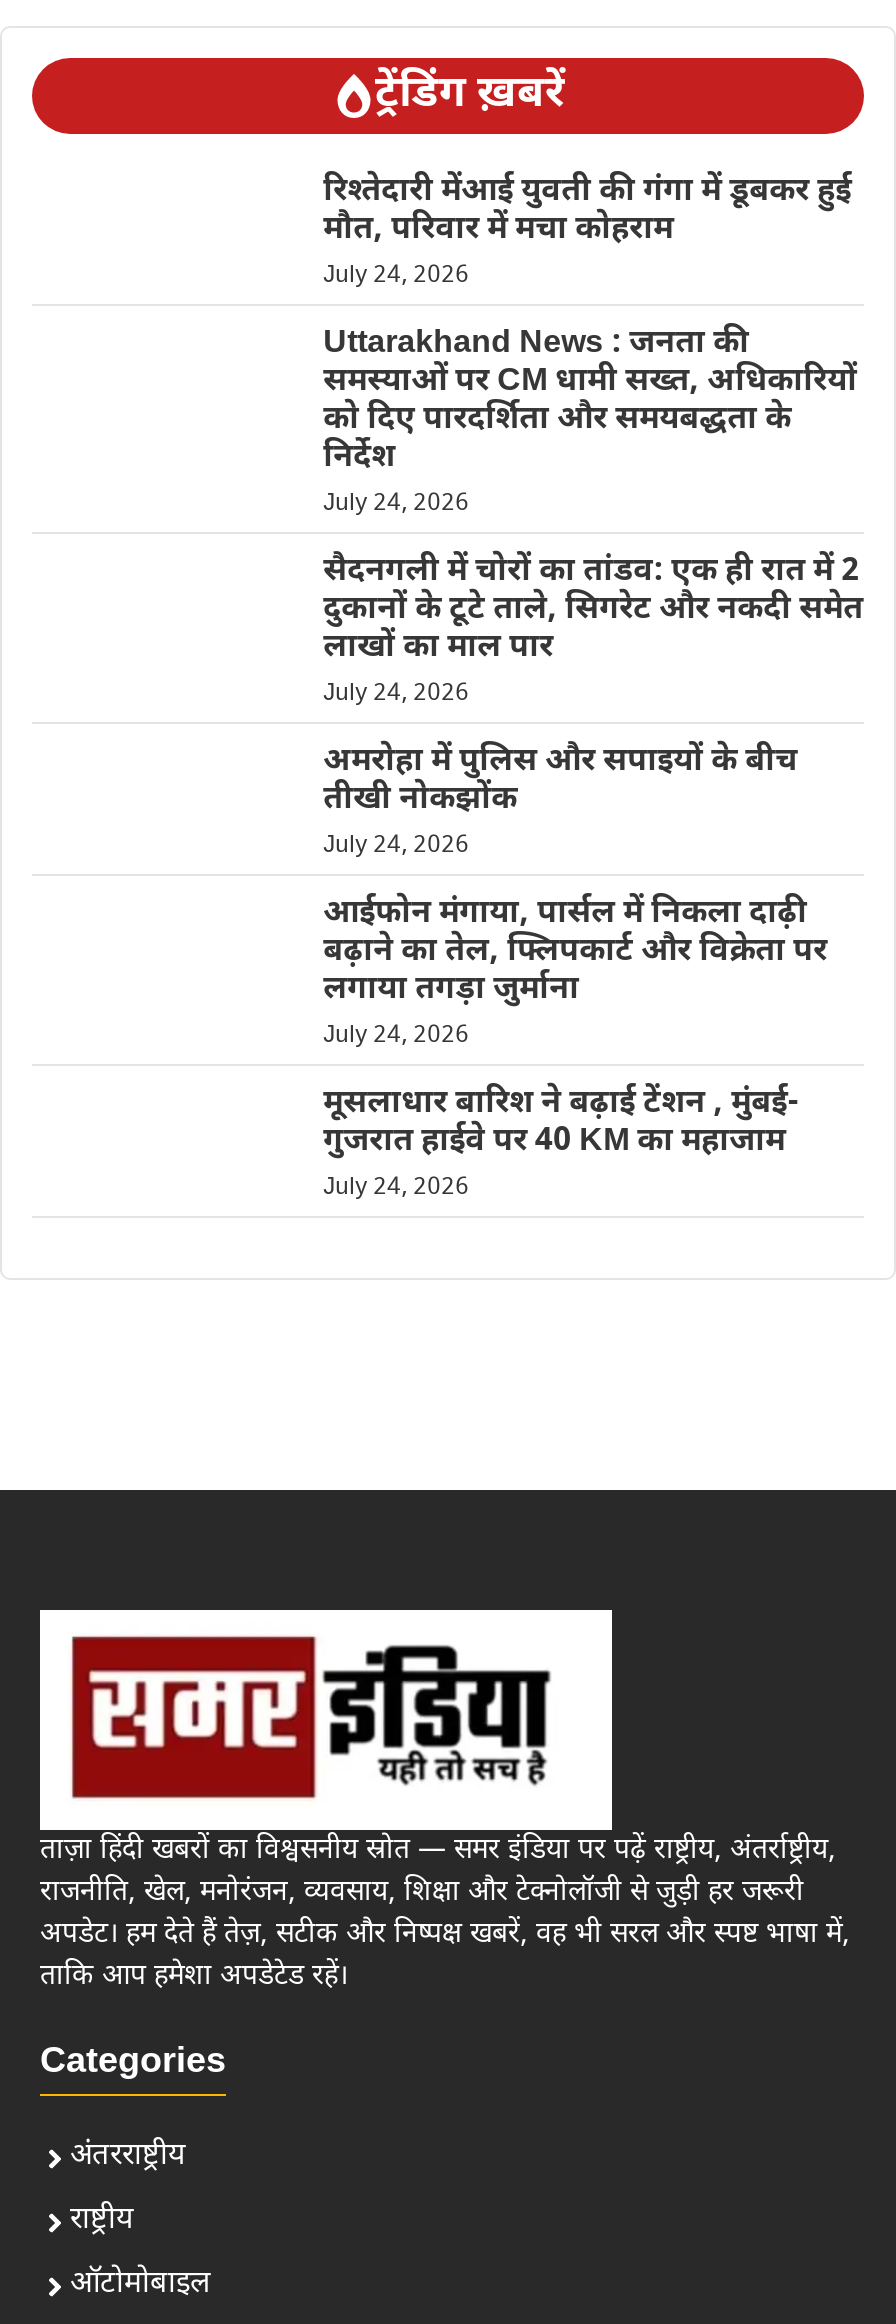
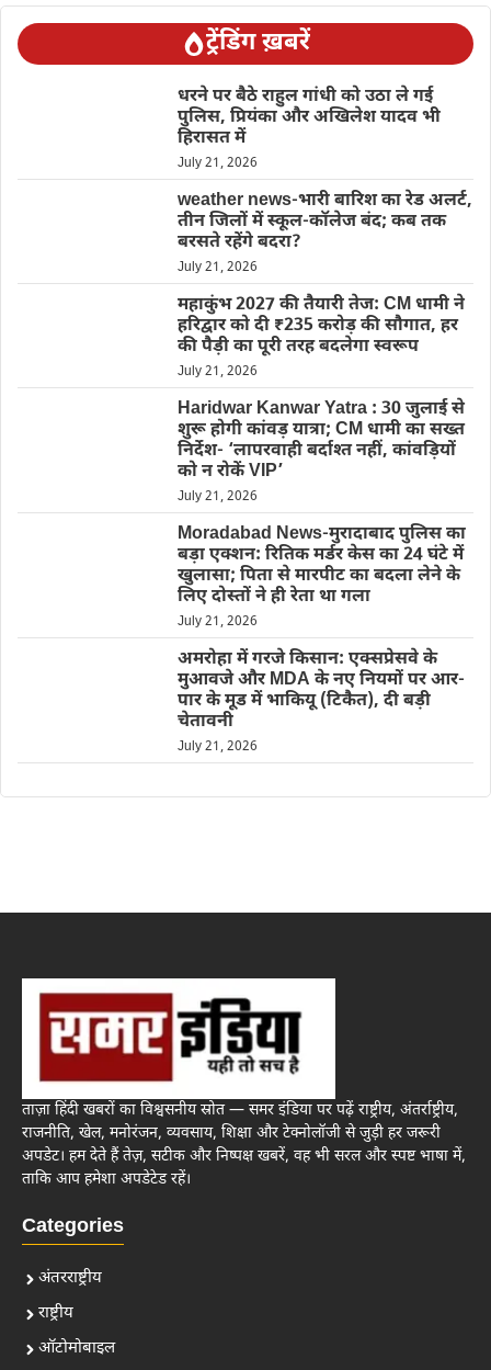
- रिश्तेदारी मेंआई युवती की गंगा में डूबकर हुई
- मौत, परिवार में मचा कोहराम
- July 24, 2026
+ धरने पर बैठे राहुल गांधी को उठा ले गई
+ पुलिस, प्रियंका और अखिलेश यादव भी
+ हिरासत में
+ July 21, 2026

- Uttarakhand News : जनता की
- समस्याओं पर CM धामी सख्त, अधिकारियों
- को दिए पारदर्शिता और समयबद्धता के
- निर्देश
- July 24, 2026
+ weather news-भारी बारिश का रेड अलर्ट,
+ तीन जिलों में स्कूल-कॉलेज बंद; कब तक
+ बरसते रहेंगे बदरा?
+ July 21, 2026

- सैदनगली में चोरों का तांडव: एक ही रात में 2
- दुकानों के टूटे ताले, सिगरेट और नकदी समेत
- लाखों का माल पार
- July 24, 2026
+ महाकुंभ 2027 की तैयारी तेज: CM धामी ने
+ हरिद्वार को दी ₹235 करोड़ की सौगात, हर
+ की पैड़ी का पूरी तरह बदलेगा स्वरूप
+ July 21, 2026

- अमरोहा में पुलिस और सपाइयों के बीच
- तीखी नोकझोंक
- July 24, 2026
+ Haridwar Kanwar Yatra : 30 जुलाई से
+ शुरू होगी कांवड़ यात्रा; CM धामी का सख्त
+ निर्देश- ‘लापरवाही बर्दाश्त नहीं, कांवड़ियों
+ को न रोकें VIP’
+ July 21, 2026

- आईफोन मंगाया, पार्सल में निकला दाढ़ी
- बढ़ाने का तेल, फ्लिपकार्ट और विक्रेता पर
- लगाया तगड़ा जुर्माना
- July 24, 2026
+ Moradabad News-मुरादाबाद पुलिस का
+ बड़ा एक्शन: रितिक मर्डर केस का 24 घंटे में
+ खुलासा; पिता से मारपीट का बदला लेने के
+ लिए दोस्तों ने ही रेता था गला
+ July 21, 2026

- मूसलाधार बारिश ने बढ़ाई टेंशन , मुंबई-
- गुजरात हाईवे पर 40 KM का महाजाम
- July 24, 2026
+ अमरोहा में गरजे किसान: एक्सप्रेसवे के
+ मुआवजे और MDA के नए नियमों पर आर-
+ पार के मूड में भाकियू (टिकैत), दी बड़ी
+ चेतावनी
+ July 21, 2026
